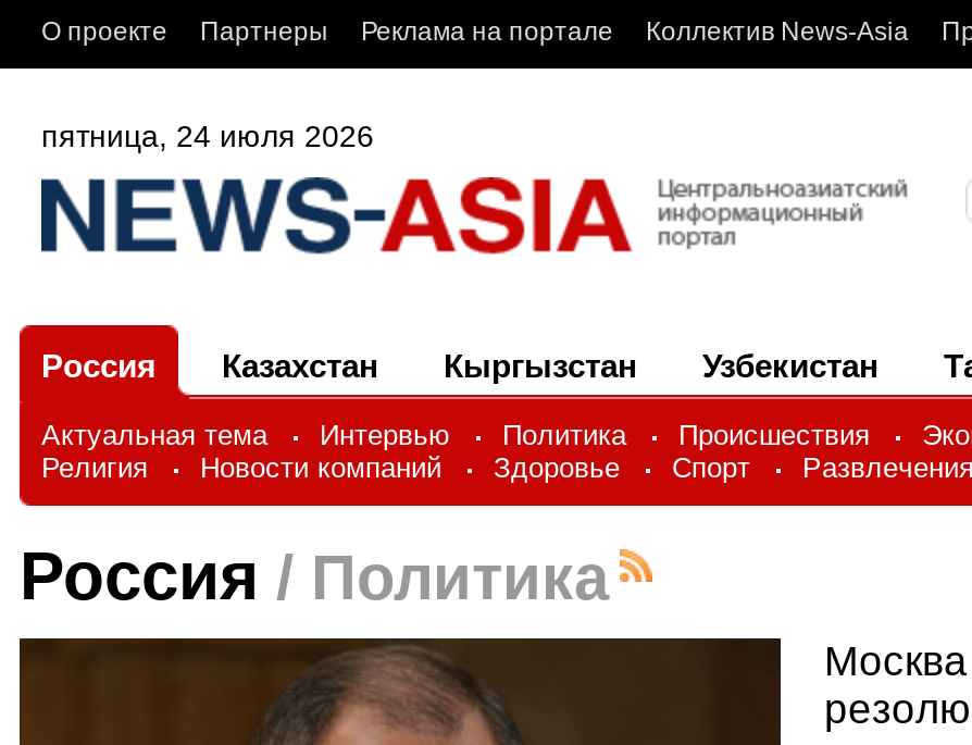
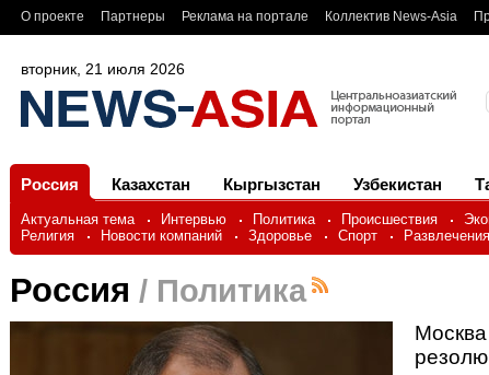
- пятница, 24 июля 2026
+ вторник, 21 июля 2026
